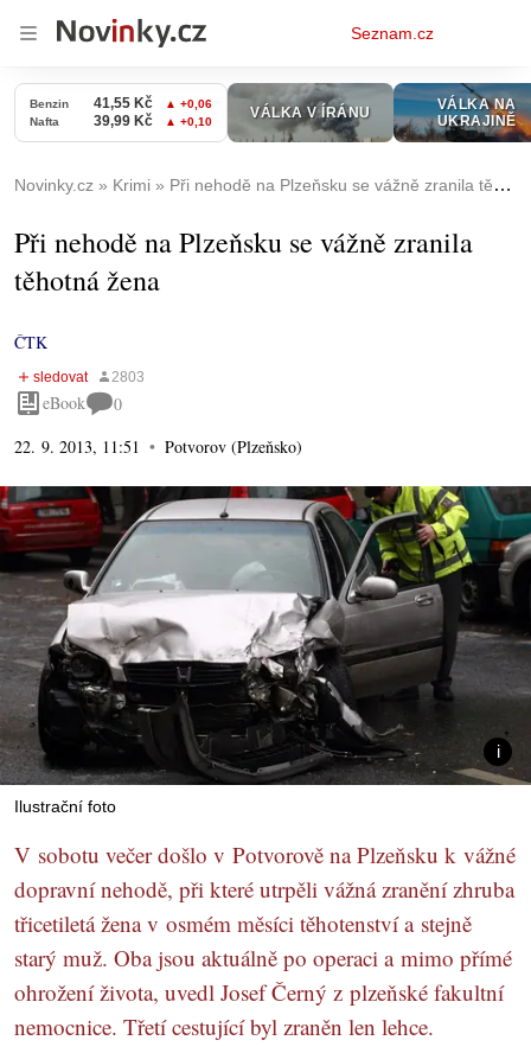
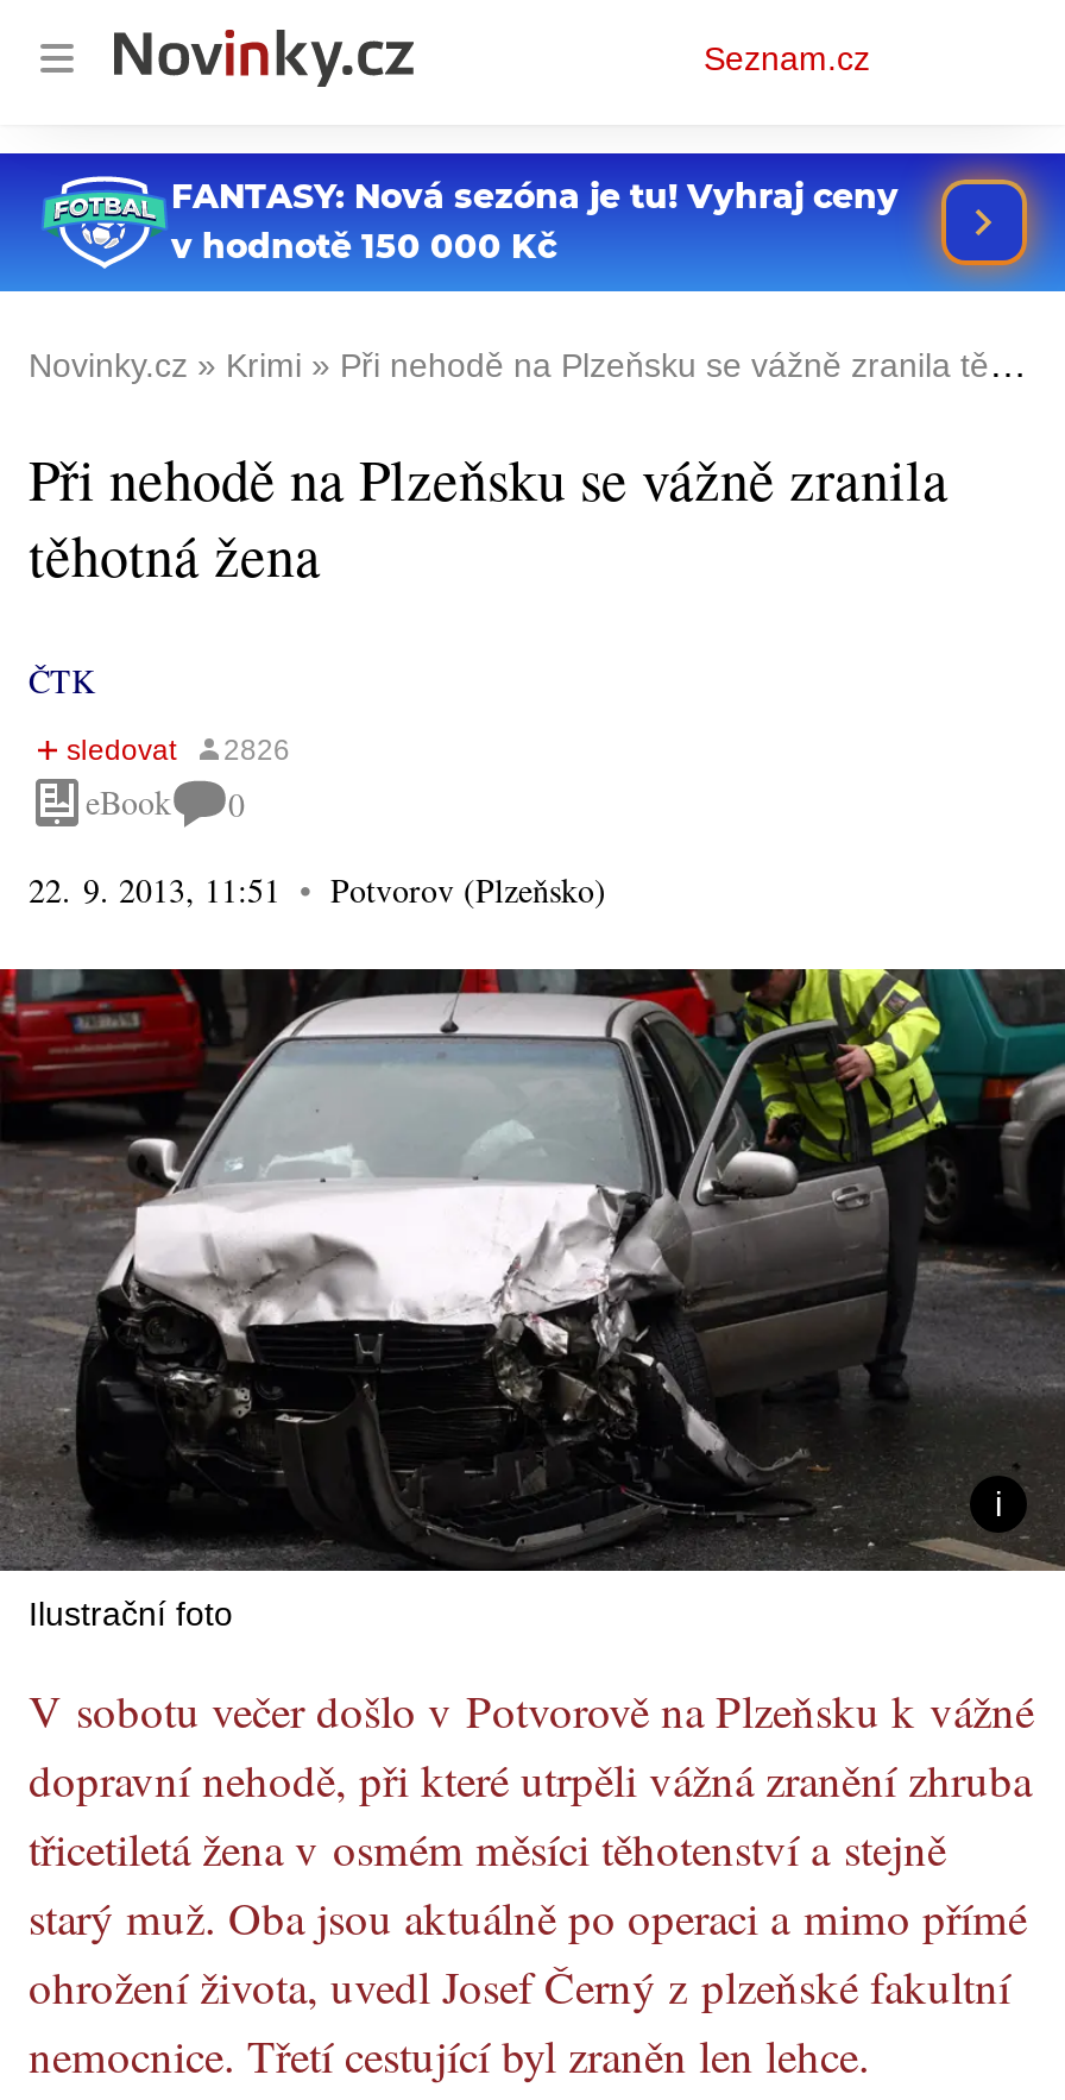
- [image]
+ [image]
